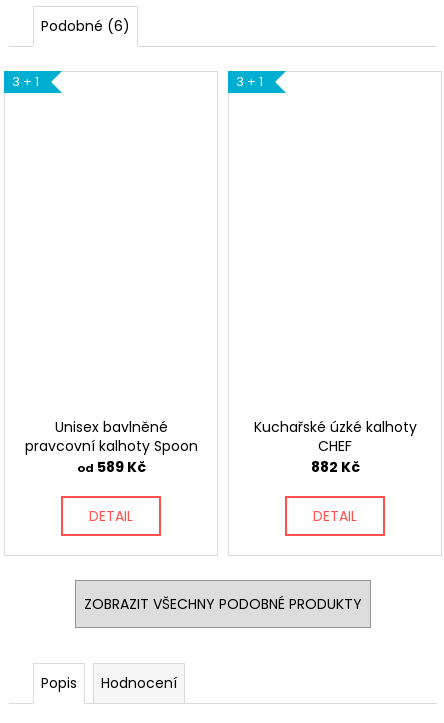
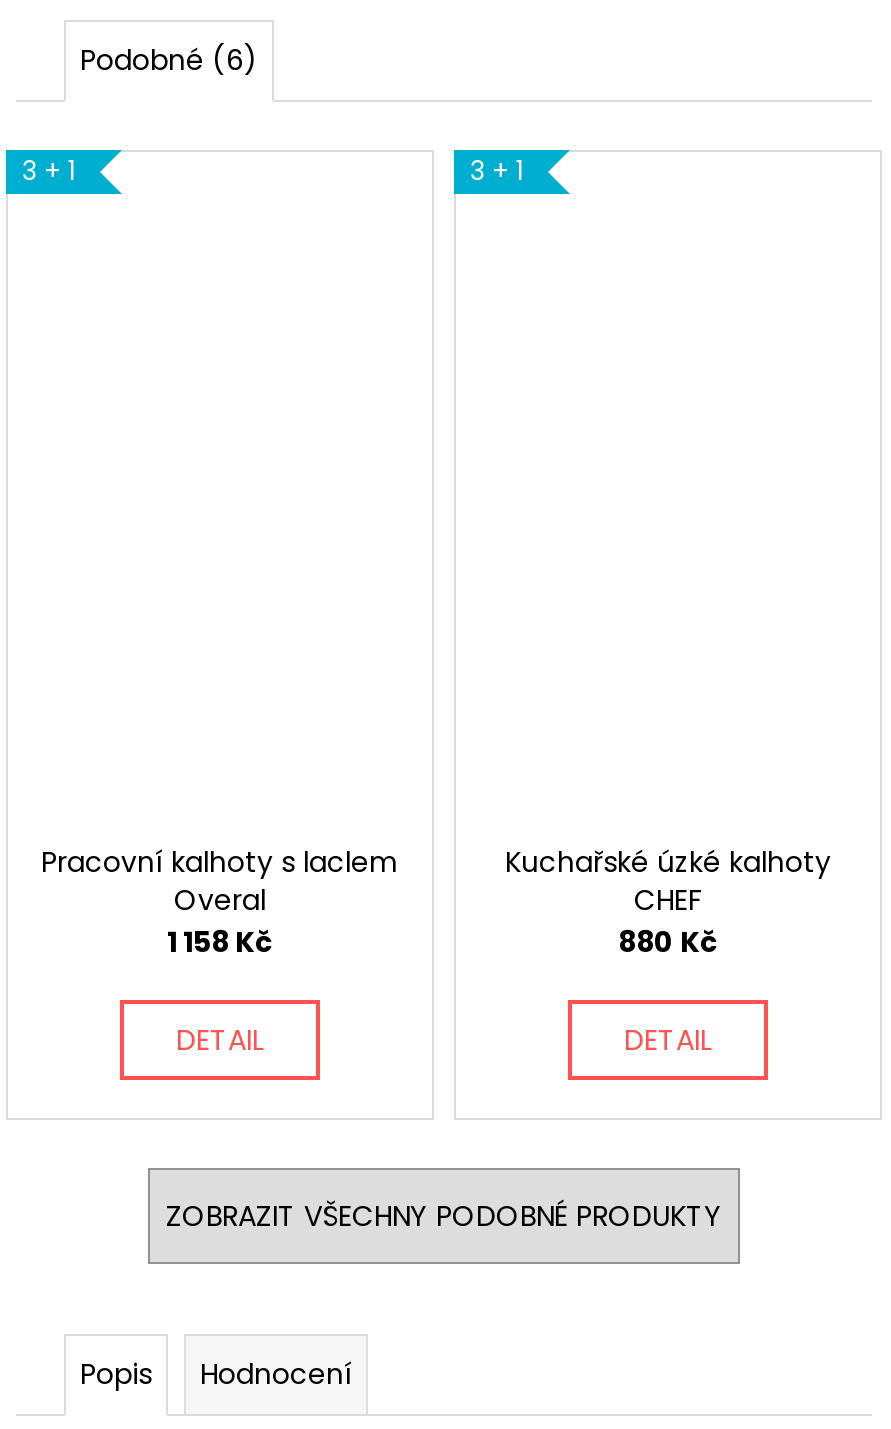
- Unisex bavlněné
- pravcovní kalhoty Spoon
- od 589 Kč
+ Pracovní kalhoty s laclem
+ Overal
+ 1 158 Kč

- 882 Kč
+ 880 Kč
